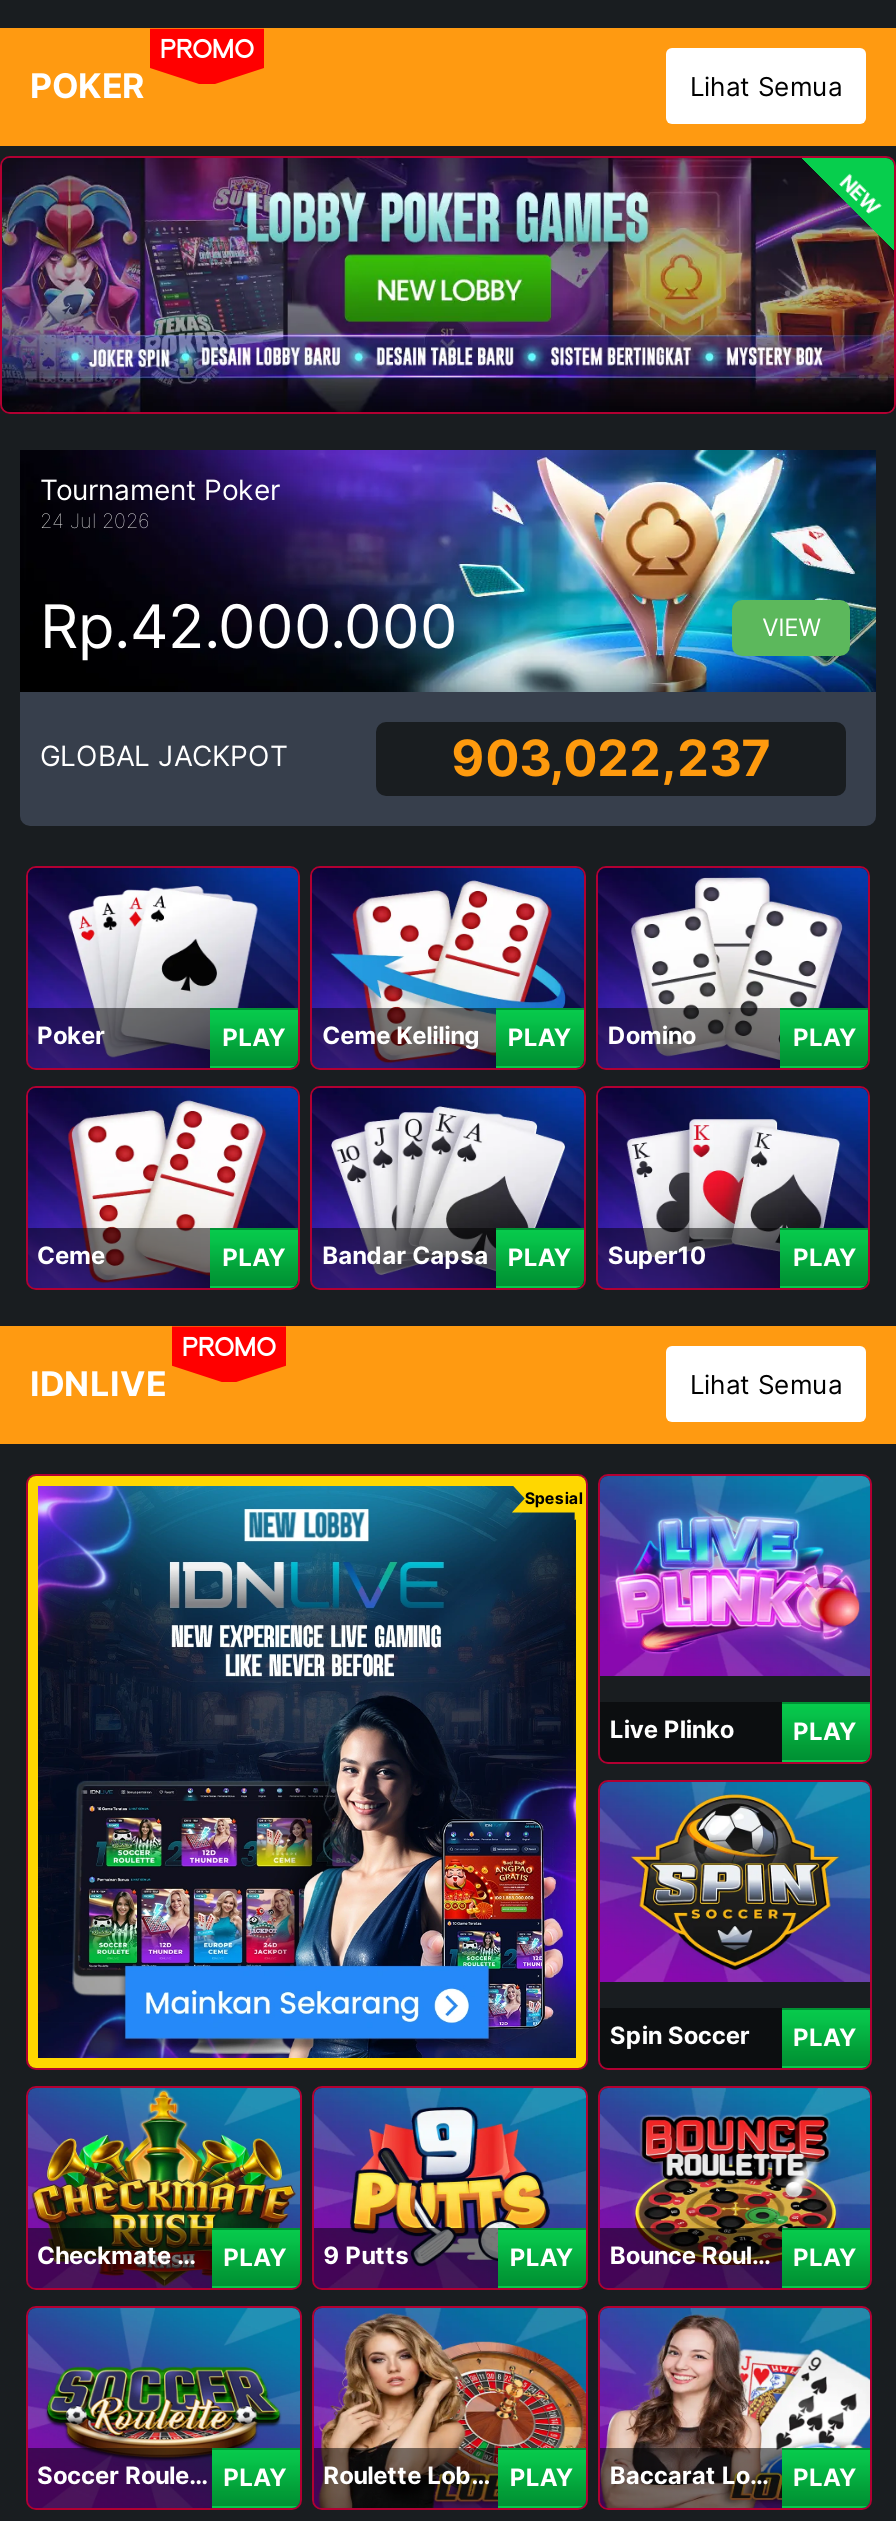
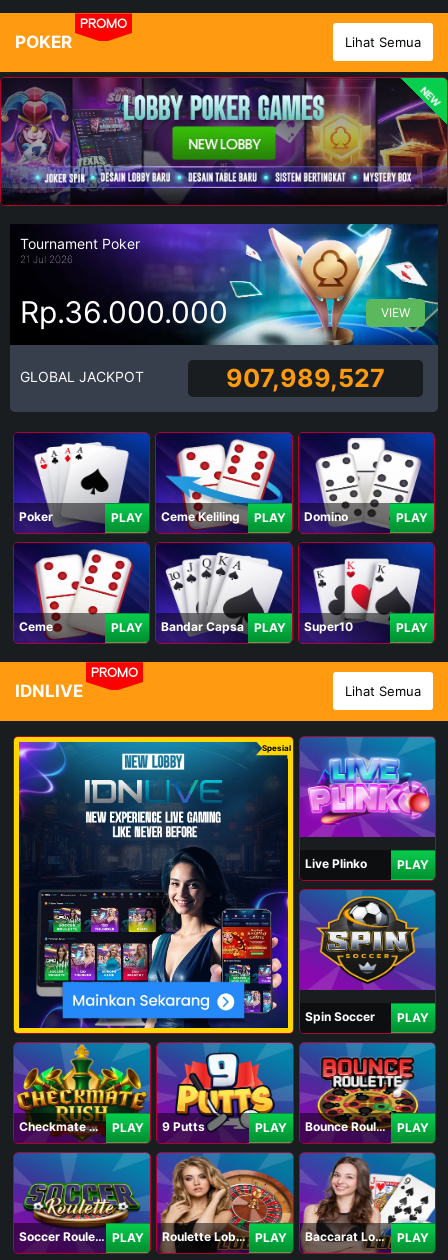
- 24 Jul 2026
+ 21 Jul 2026

- Rp.42.000.000
+ Rp.36.000.000

- 903,022,237
+ 907,989,527
